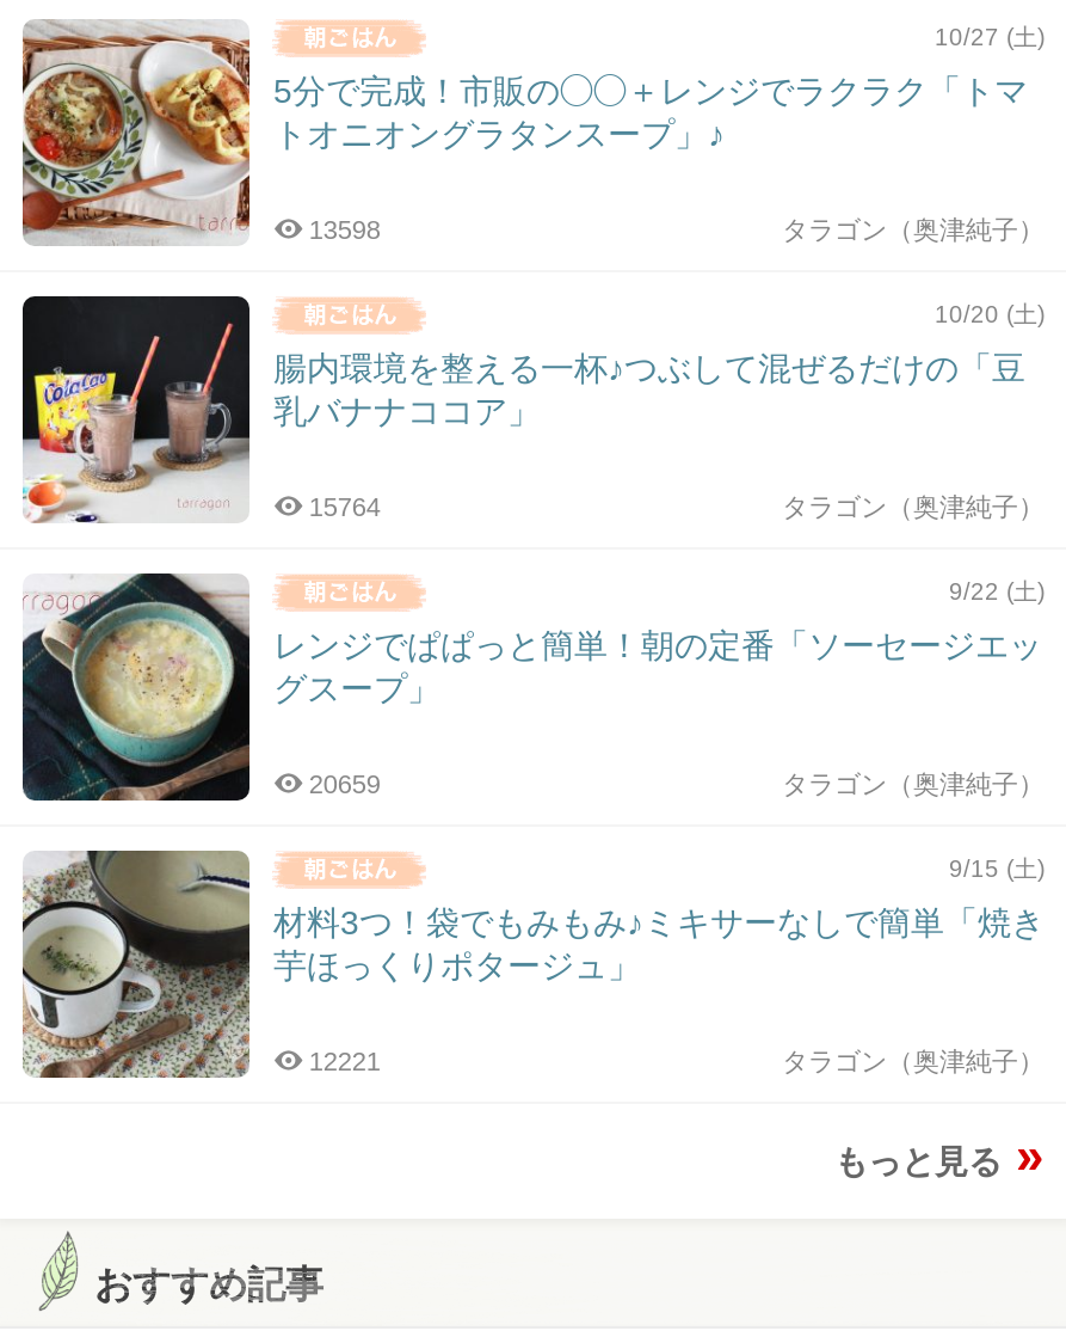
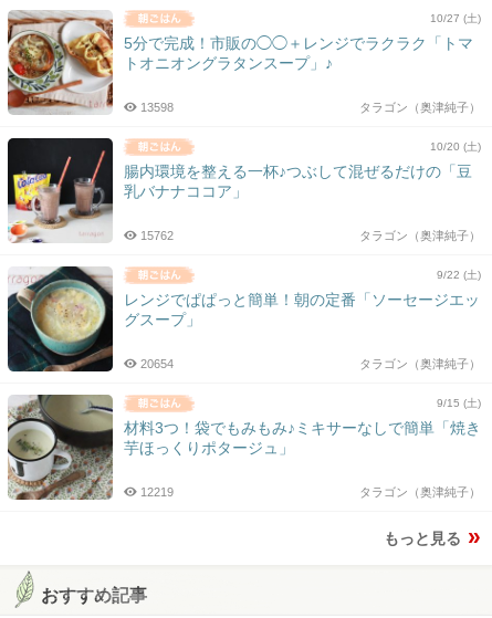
- 15764
+ 15762

- 20659
+ 20654

- 12221
+ 12219
